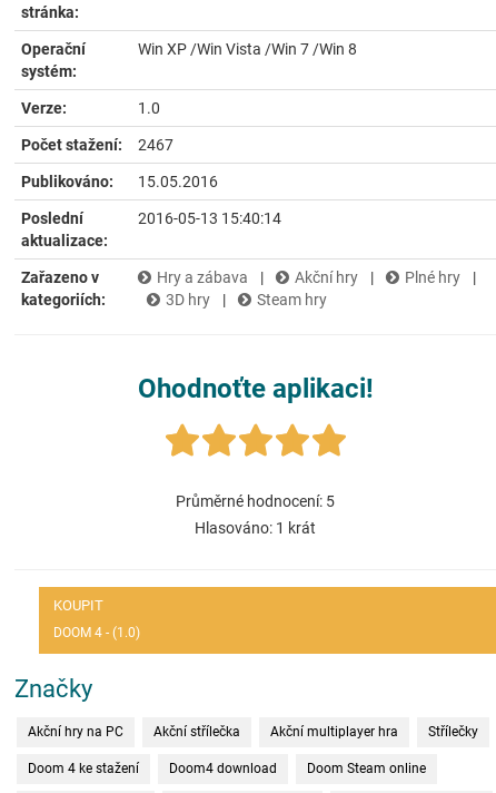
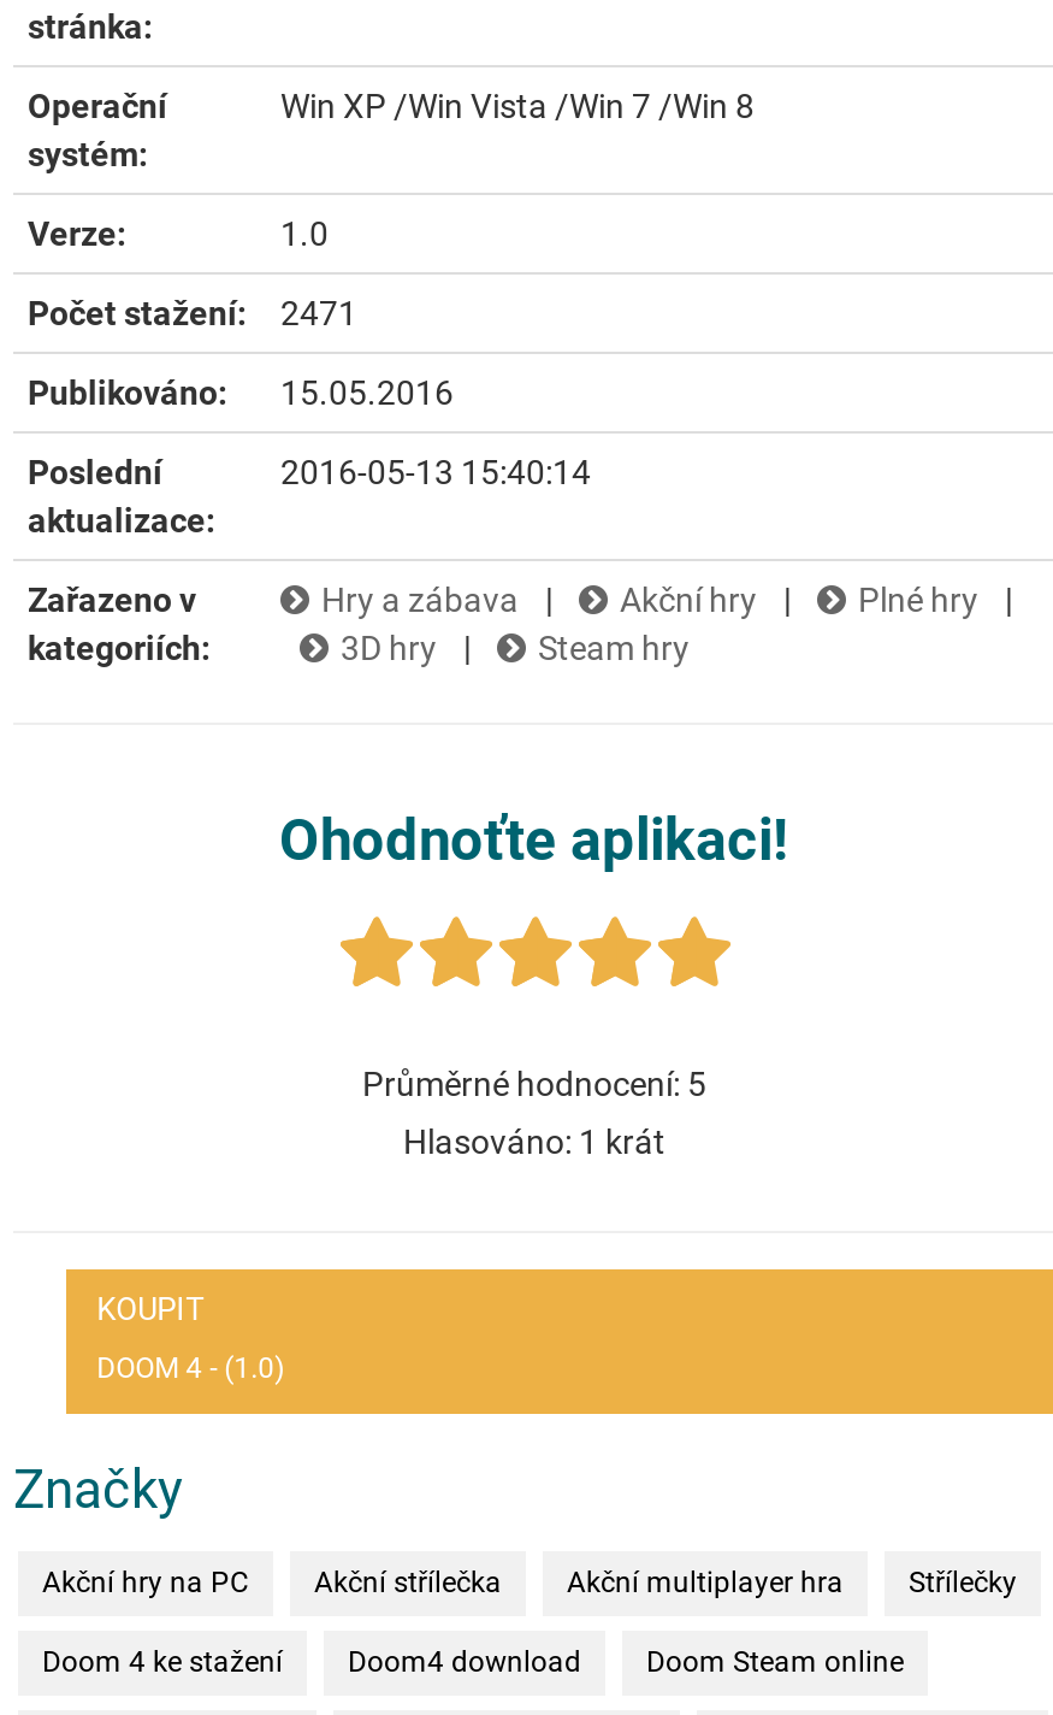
- Počet stažení: 2467
+ Počet stažení: 2471
